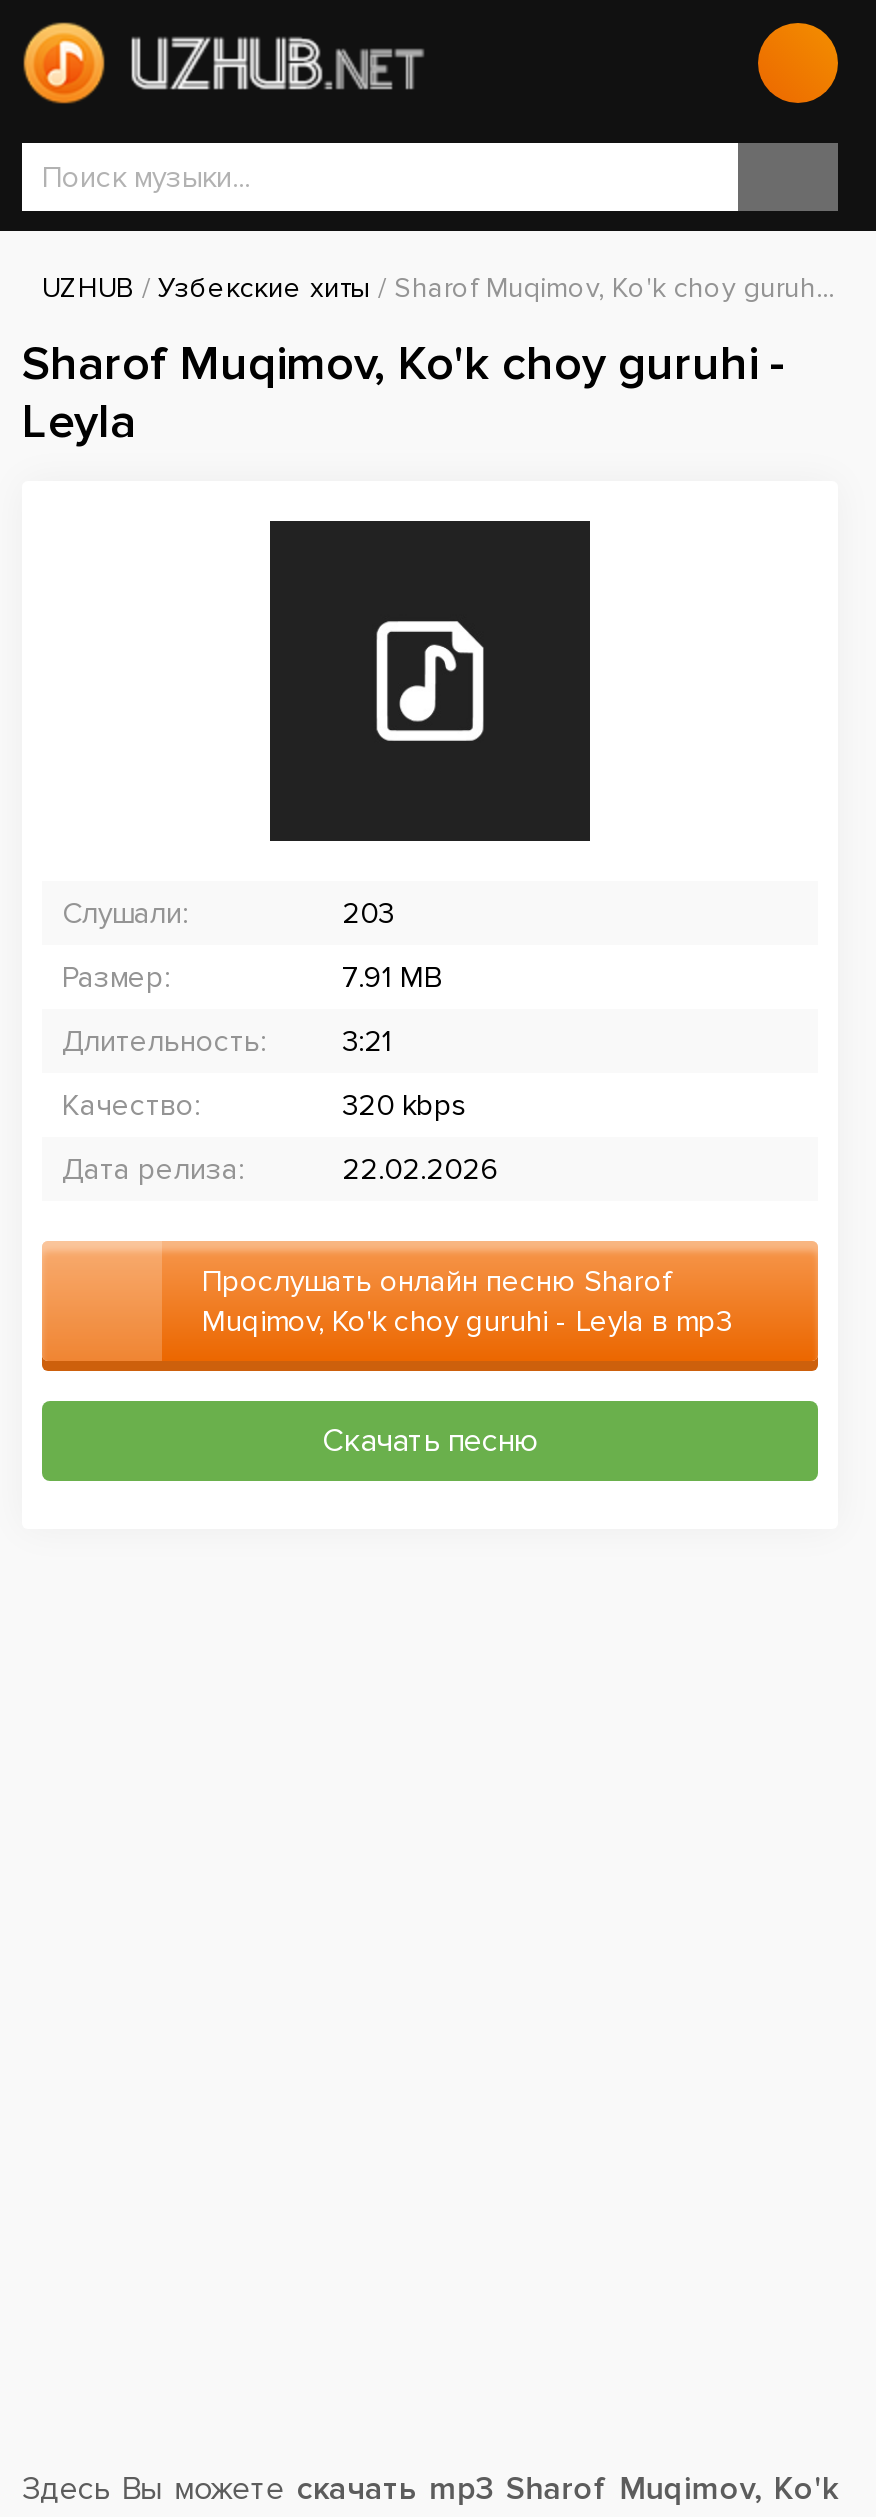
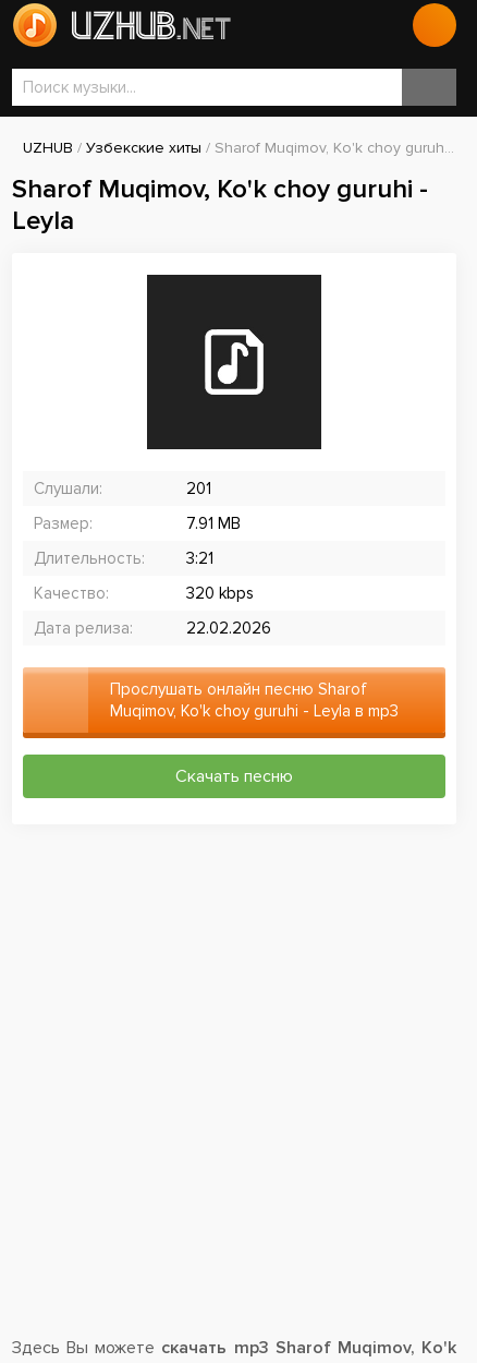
- 203
+ 201
